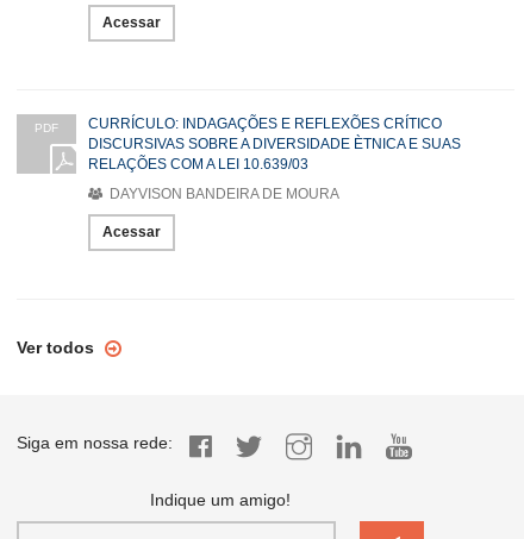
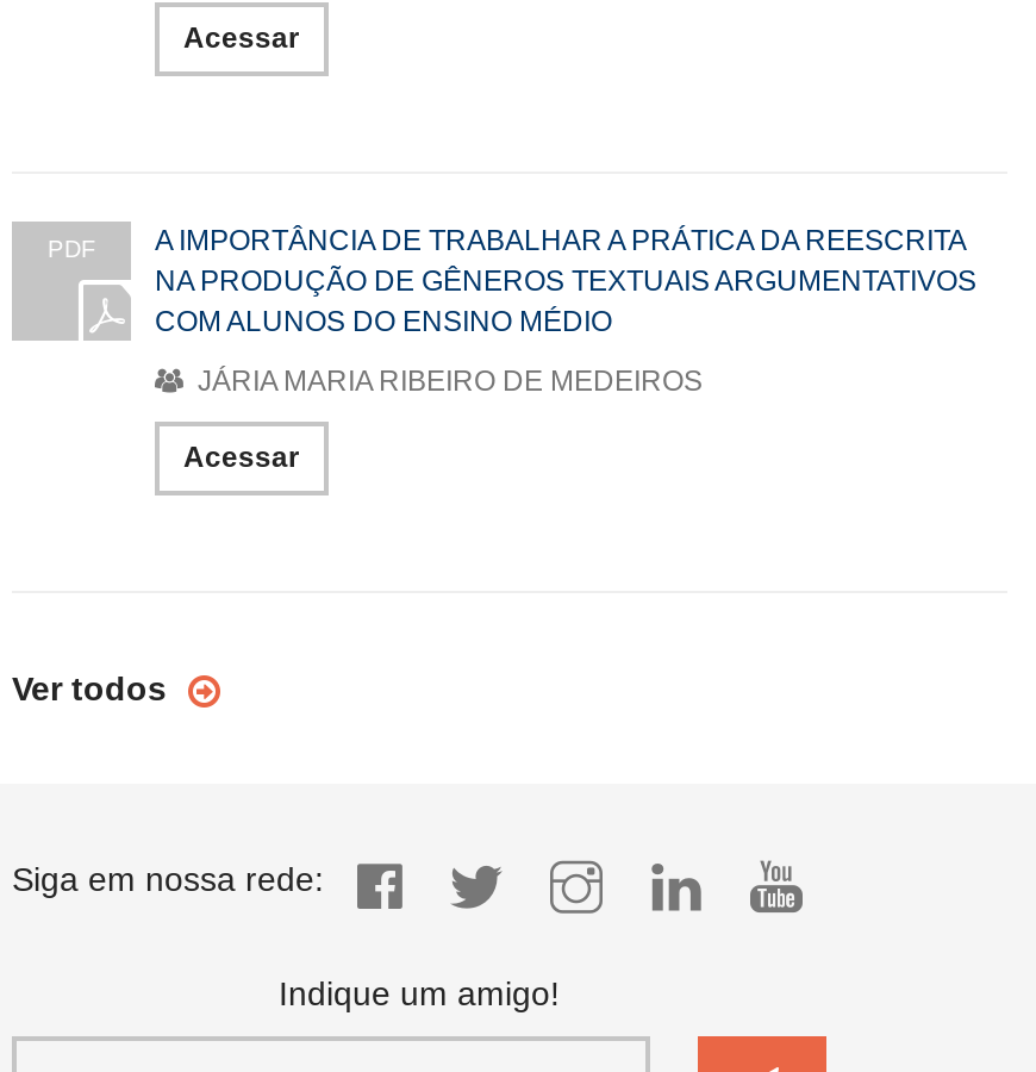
- CURRÍCULO: INDAGAÇÕES E REFLEXÕES CRÍTICO
- DISCURSIVAS SOBRE A DIVERSIDADE ÈTNICA E SUAS
- RELAÇÕES COM A LEI 10.639/03
+ A IMPORTÂNCIA DE TRABALHAR A PRÁTICA DA REESCRITA
+ NA PRODUÇÃO DE GÊNEROS TEXTUAIS ARGUMENTATIVOS
+ COM ALUNOS DO ENSINO MÉDIO

- DAYVISON BANDEIRA DE MOURA
+ JÁRIA MARIA RIBEIRO DE MEDEIROS
